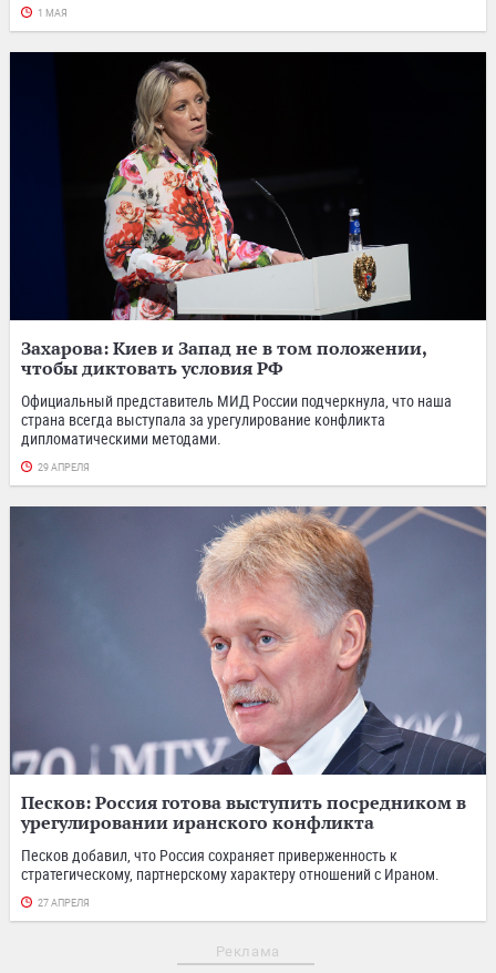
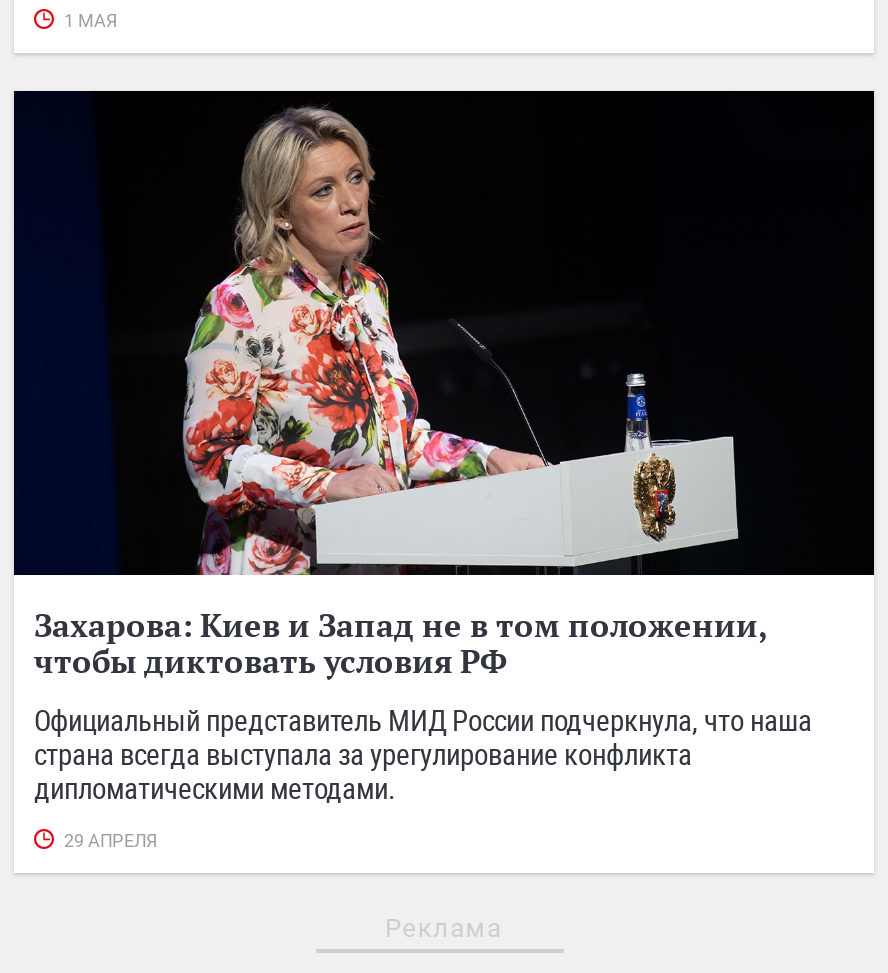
- [image]
- Песков: Россия готова выступить посредником в
- урегулировании иранского конфликта
- Песков добавил, что Россия сохраняет приверженность к
- стратегическому, партнерскому характеру отношений с Ираном.
- 27 АПРЕЛЯ
